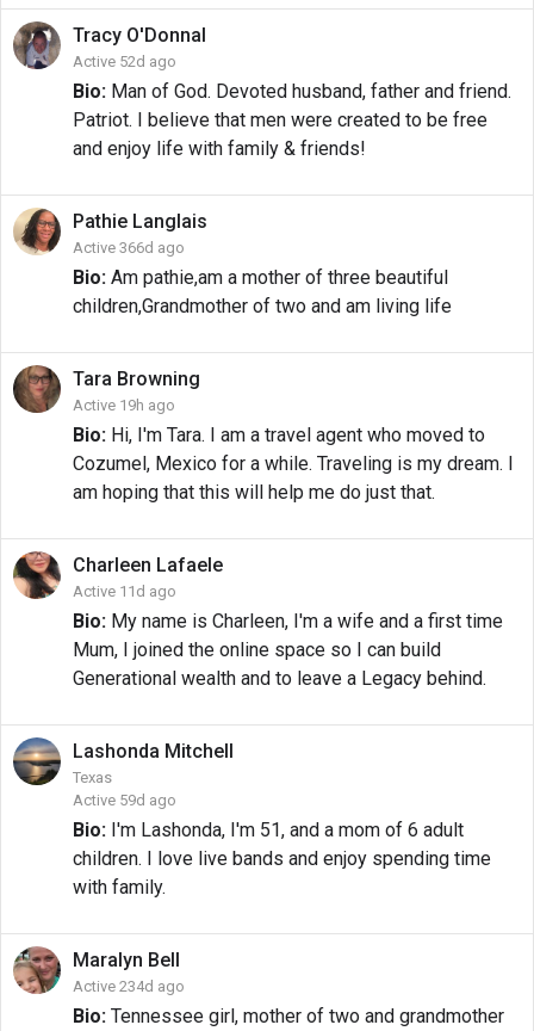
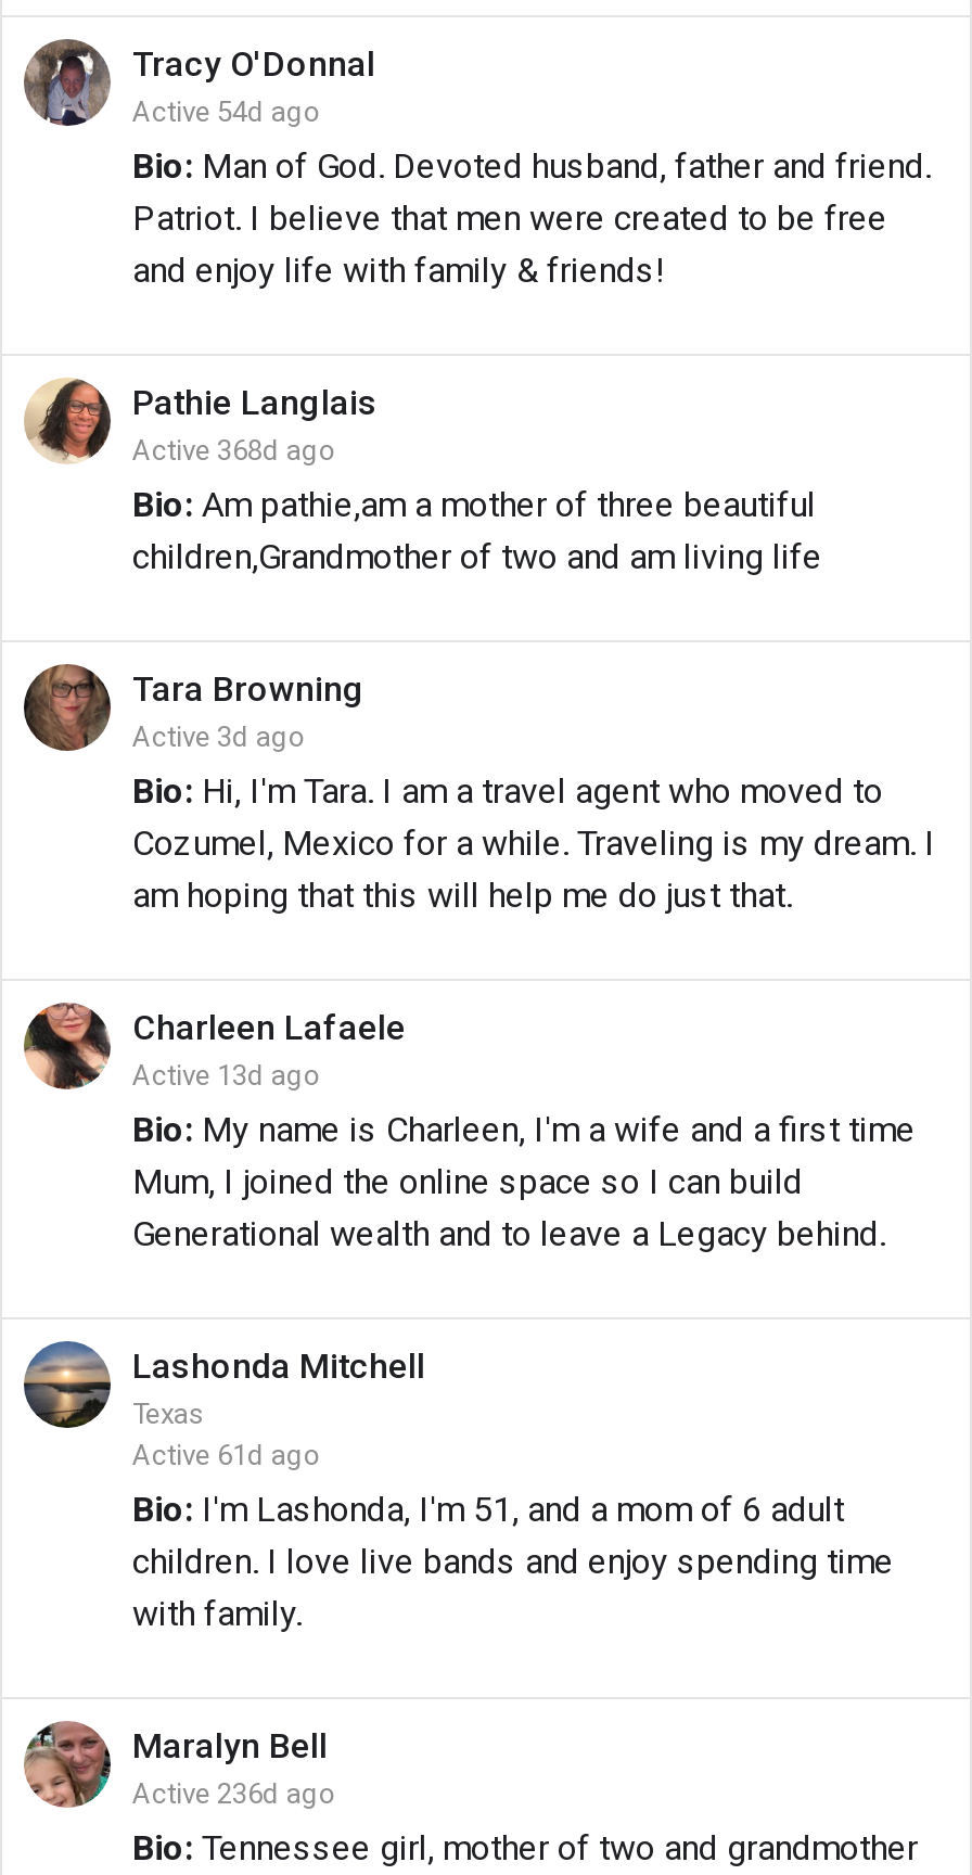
- Active 52d ago
+ Active 54d ago

- Active 366d ago
+ Active 368d ago

- Active 19h ago
+ Active 3d ago

- Active 11d ago
+ Active 13d ago

- Active 59d ago
+ Active 61d ago

- Active 234d ago
+ Active 236d ago
